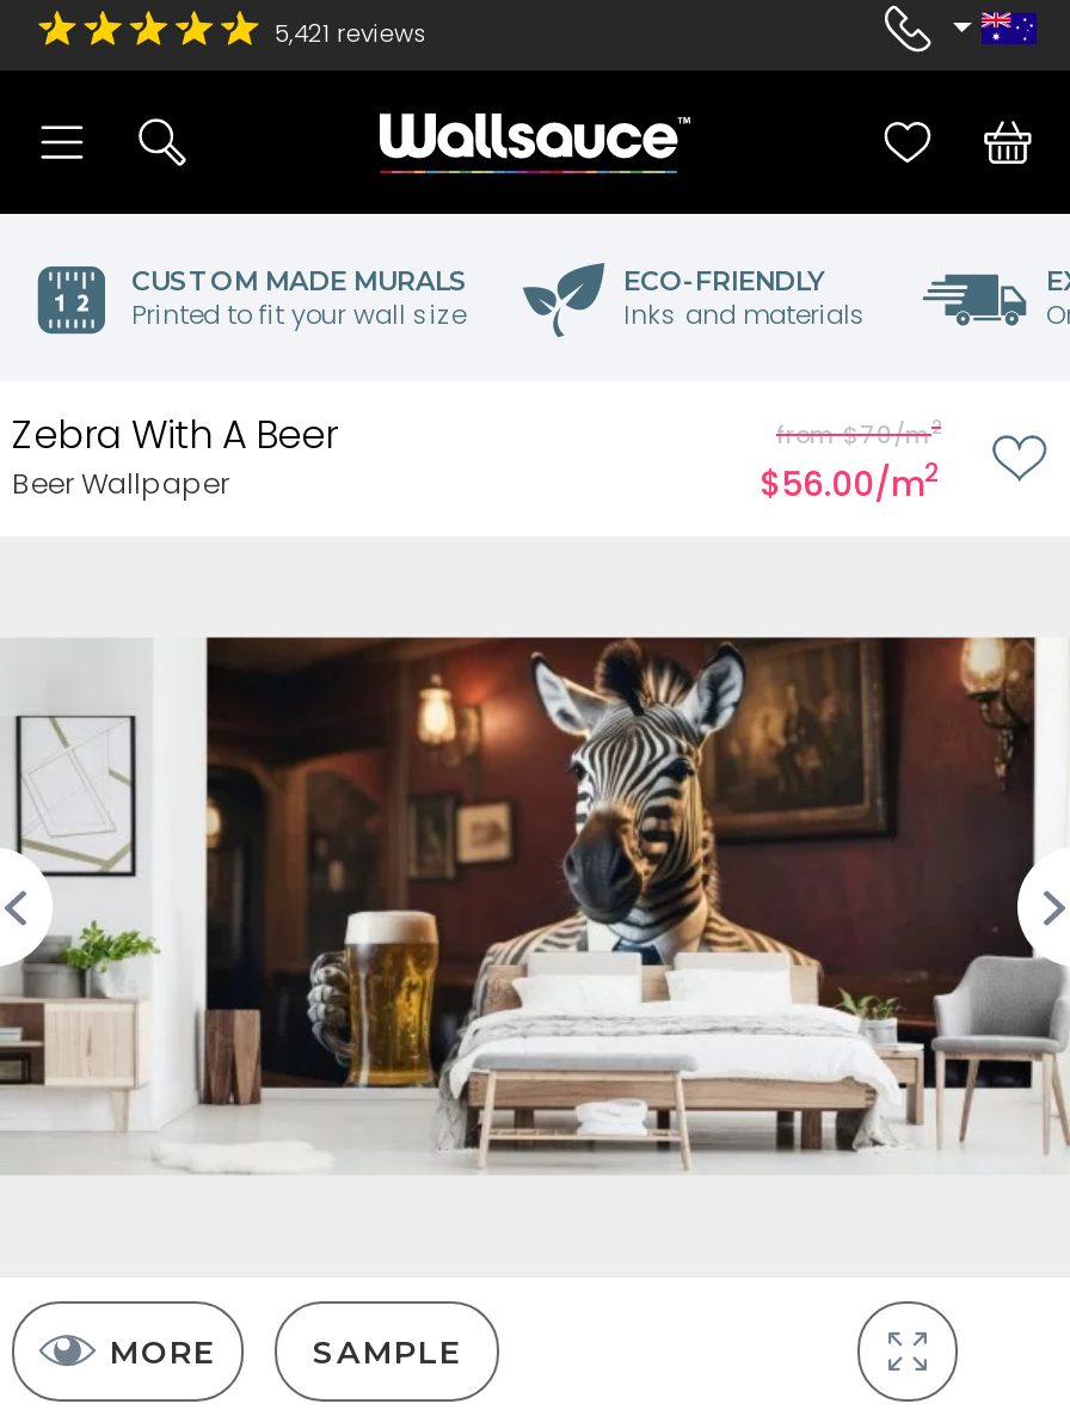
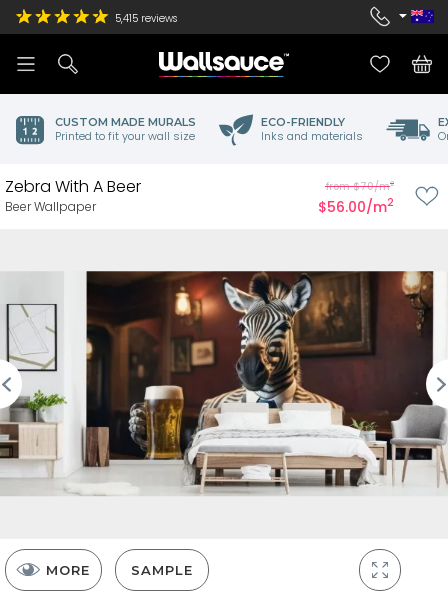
- 5,421 reviews
+ 5,415 reviews
